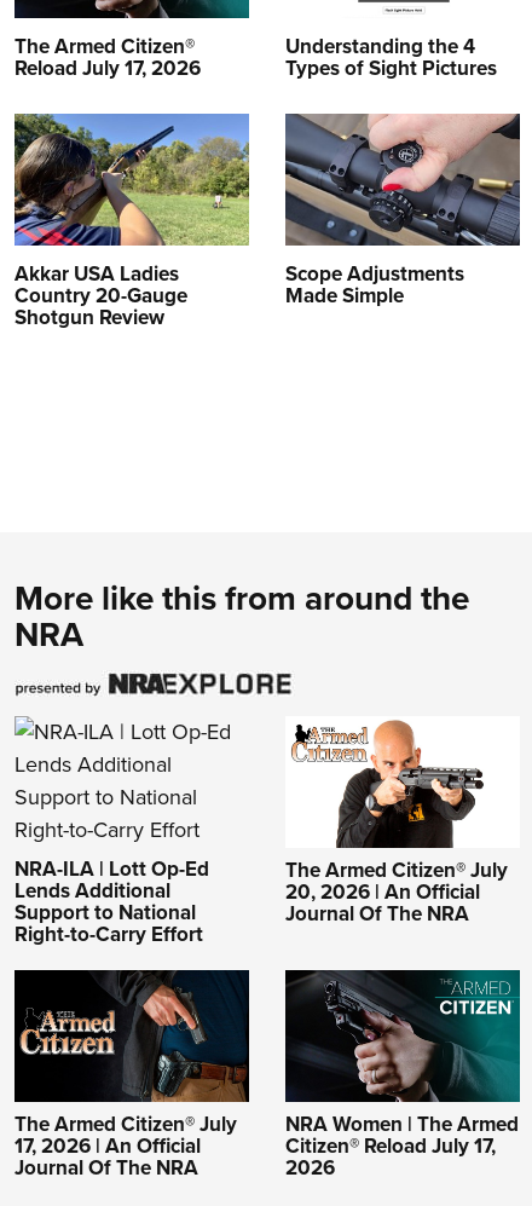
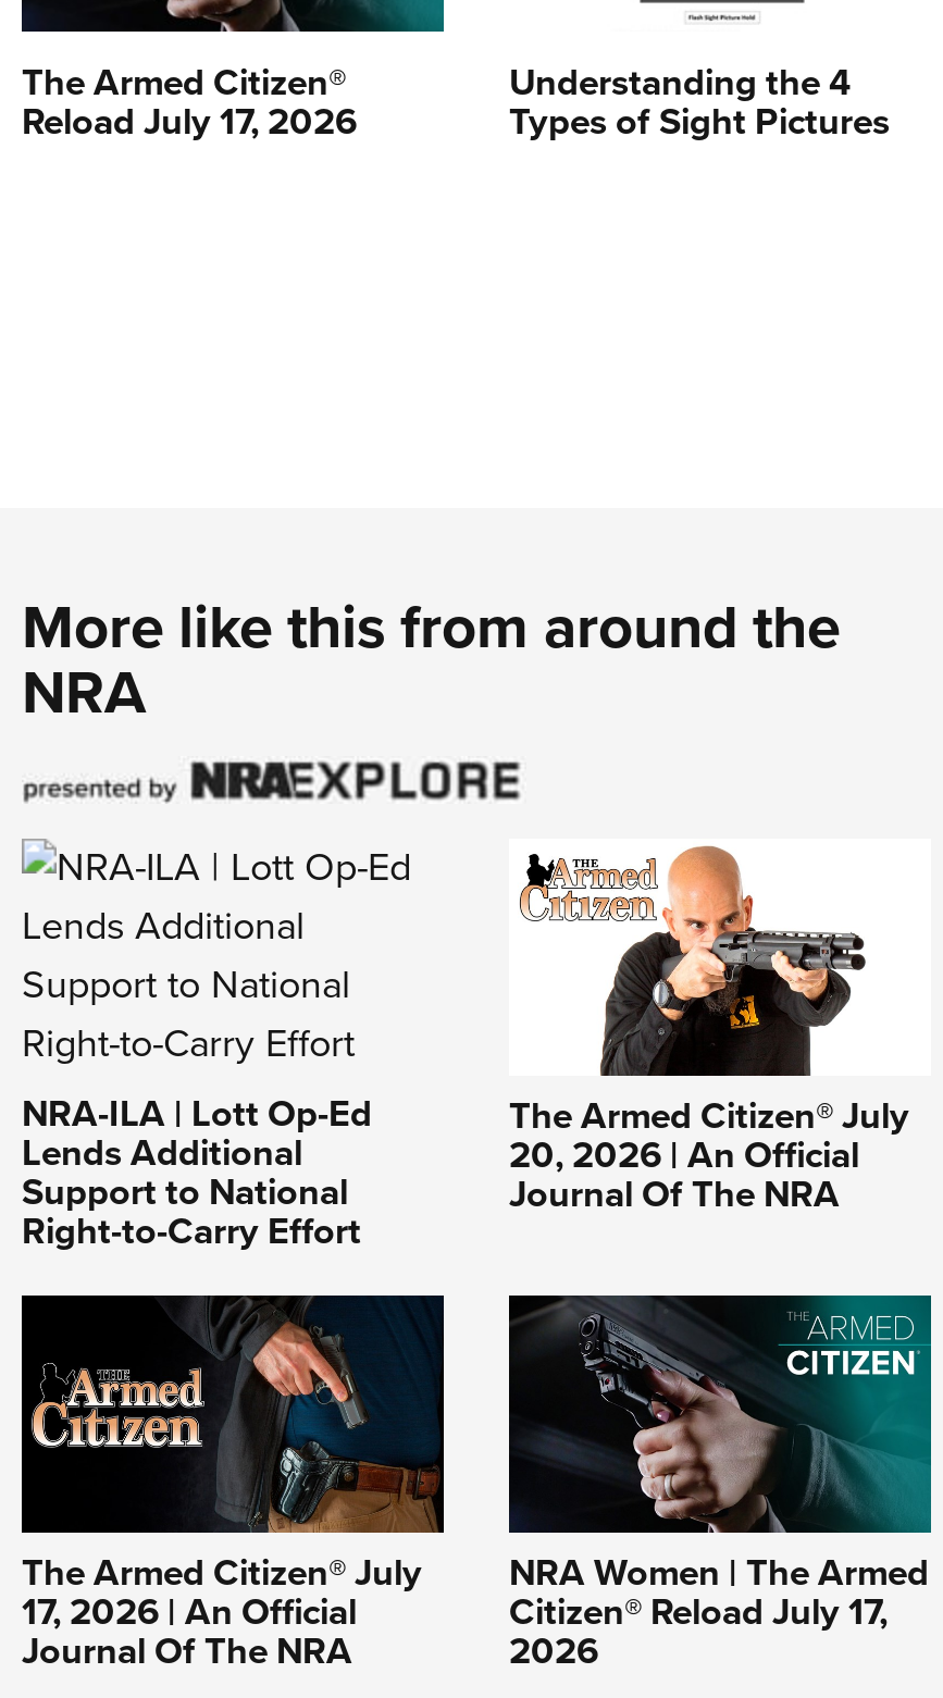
- [image]
- Akkar USA Ladies
- Country 20-Gauge
- Shotgun Review

- [image]
- Scope Adjustments
- Made Simple
